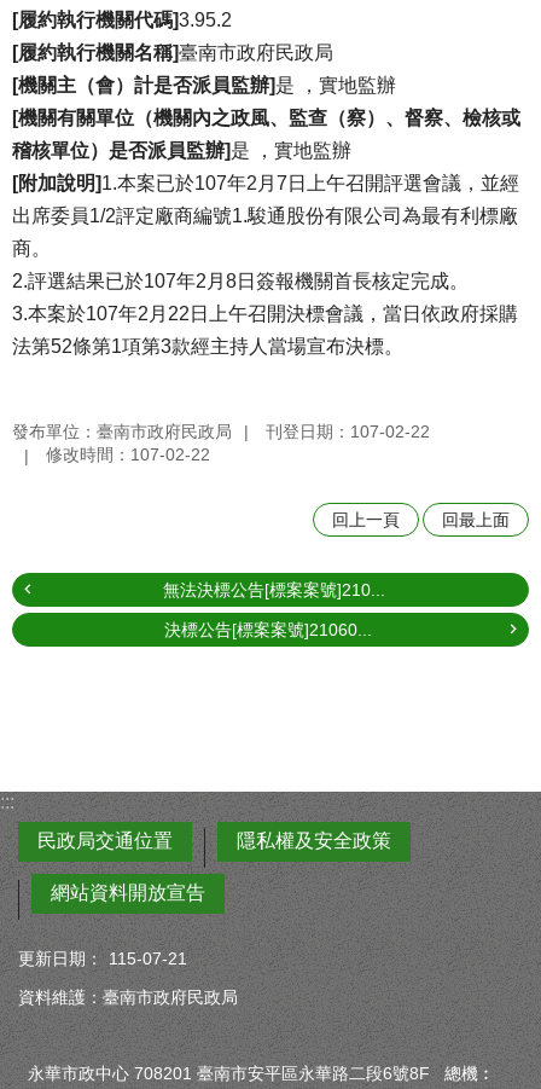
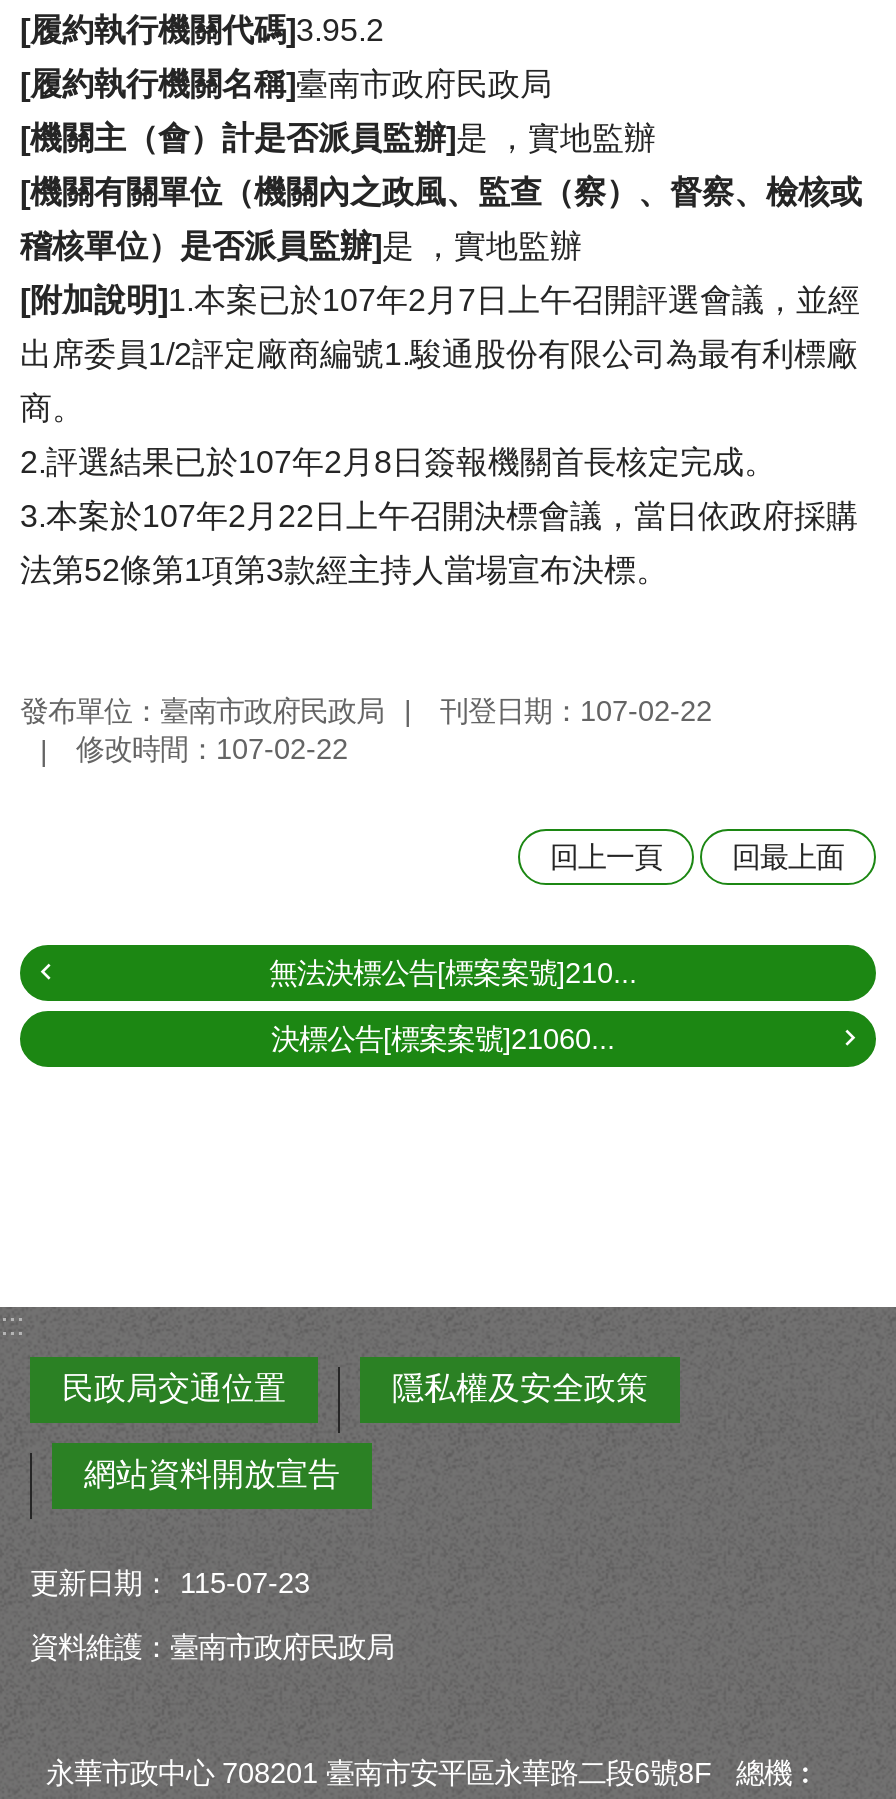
- 更新日期： 115-07-21
+ 更新日期： 115-07-23
